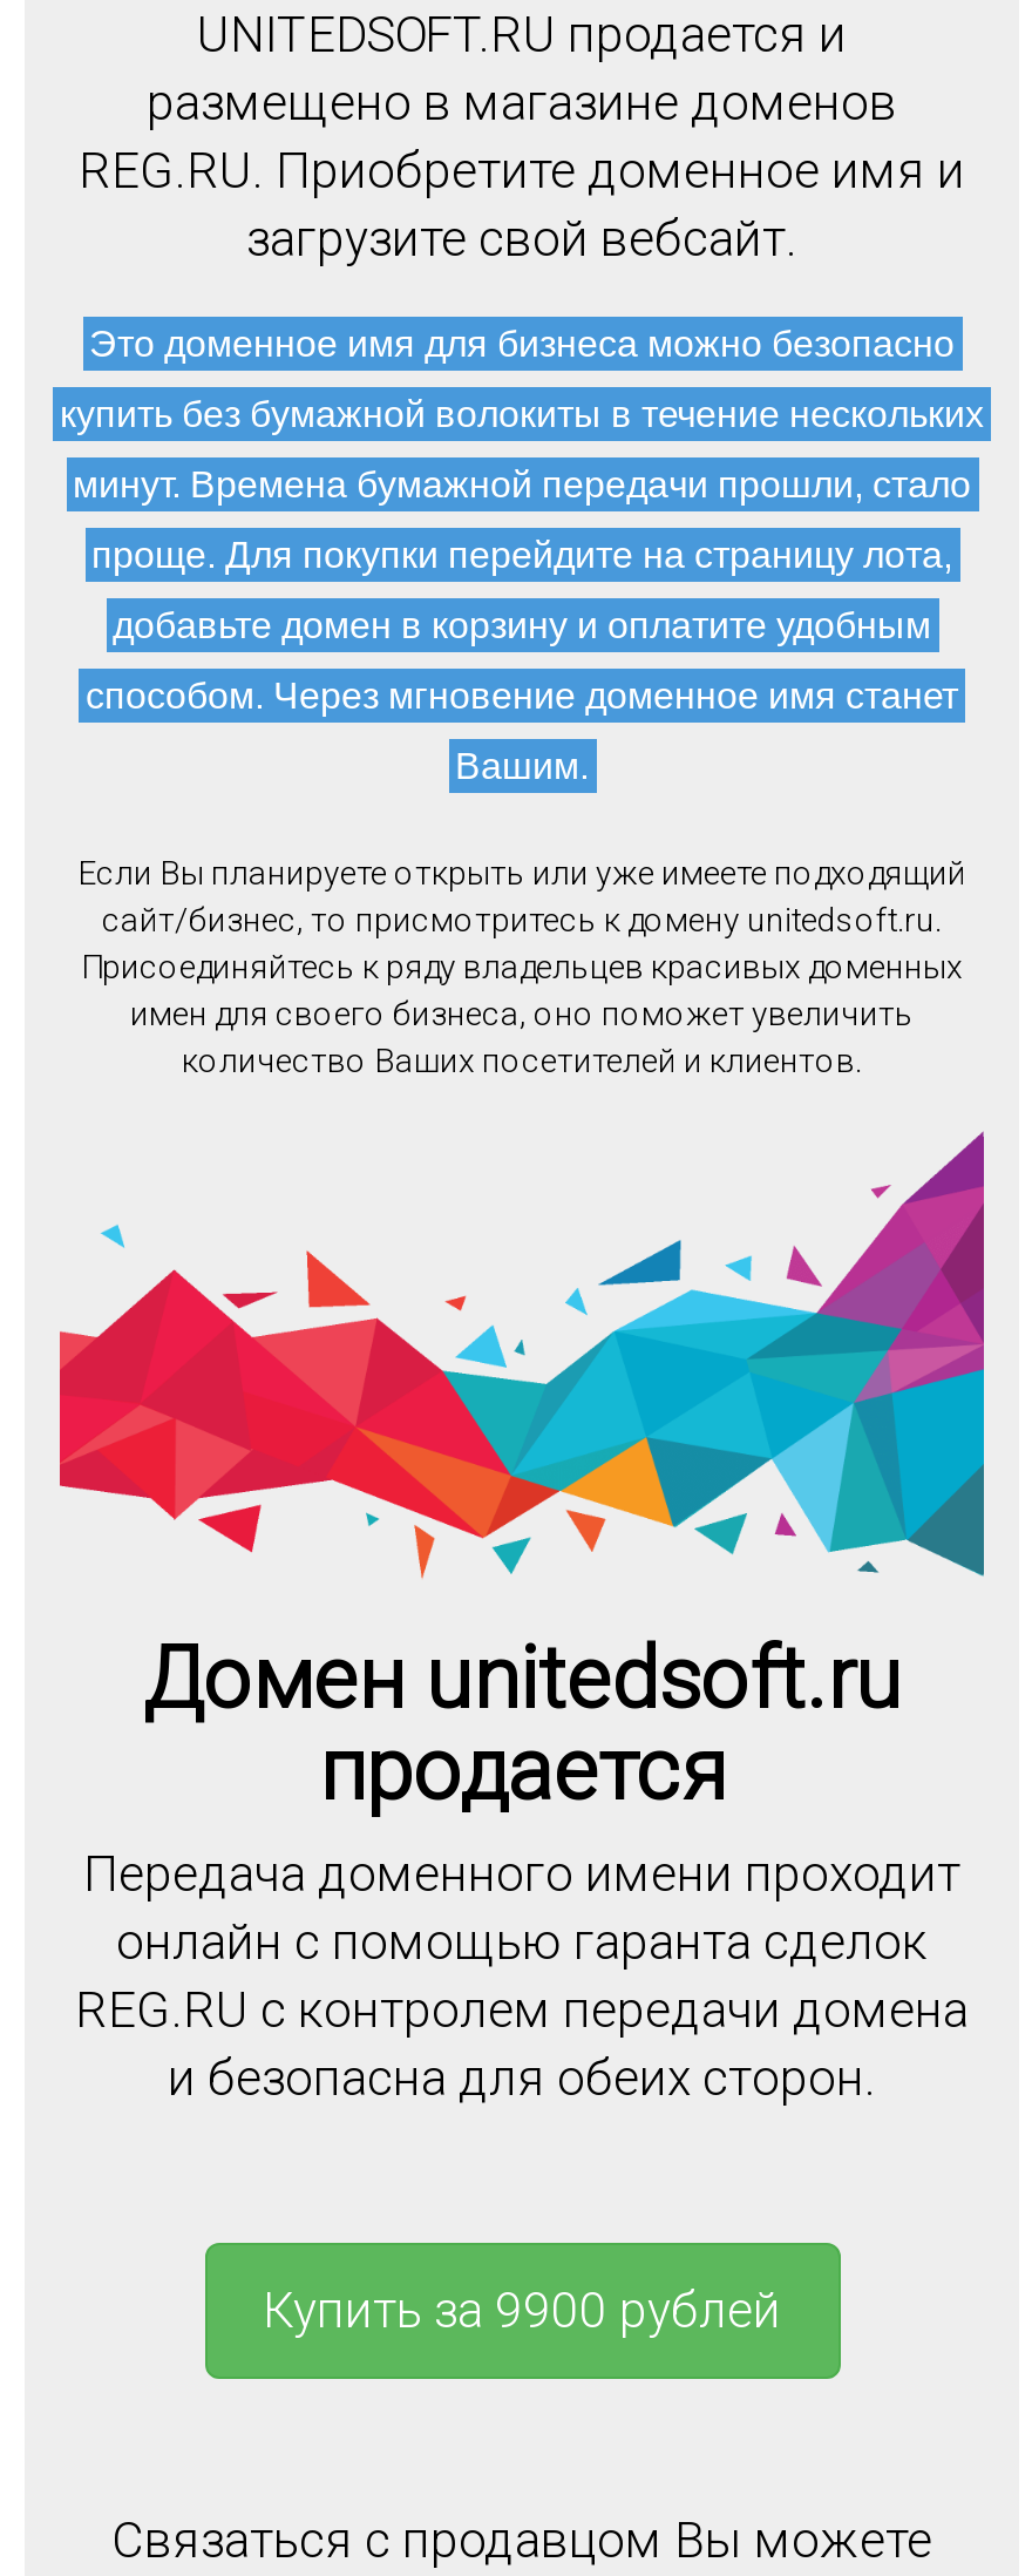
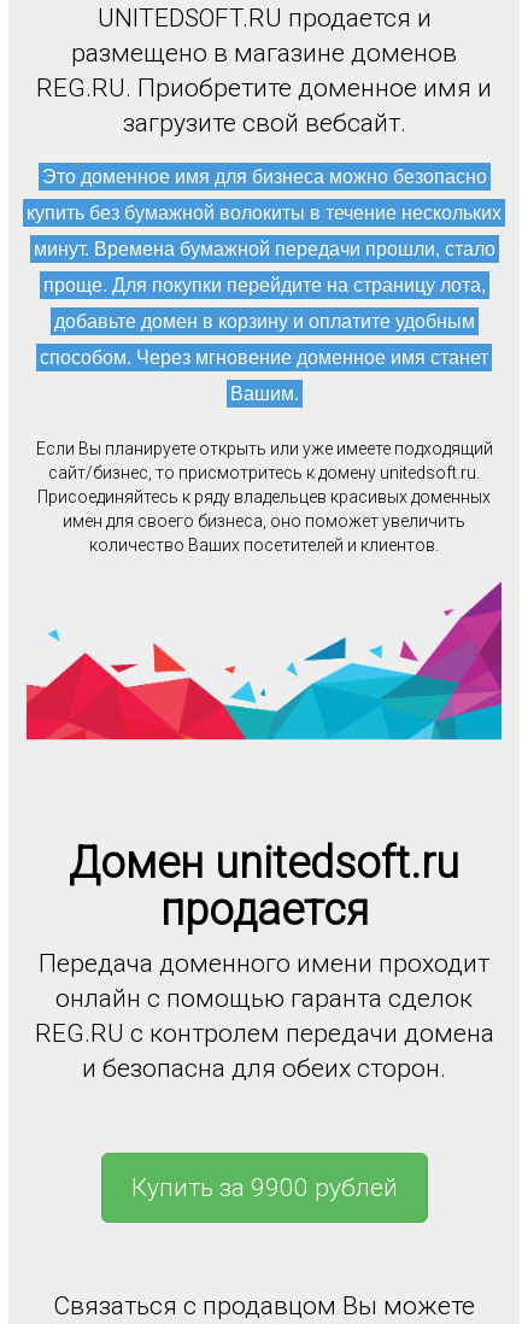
- [image]
